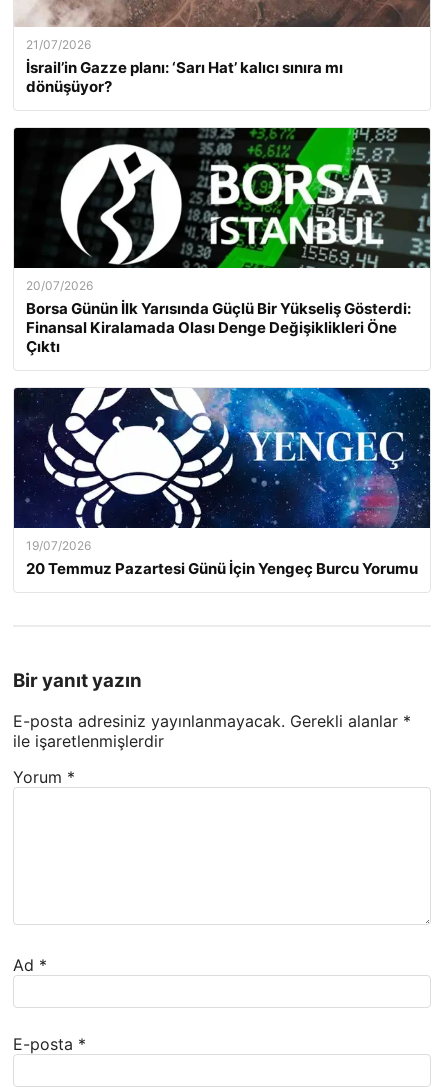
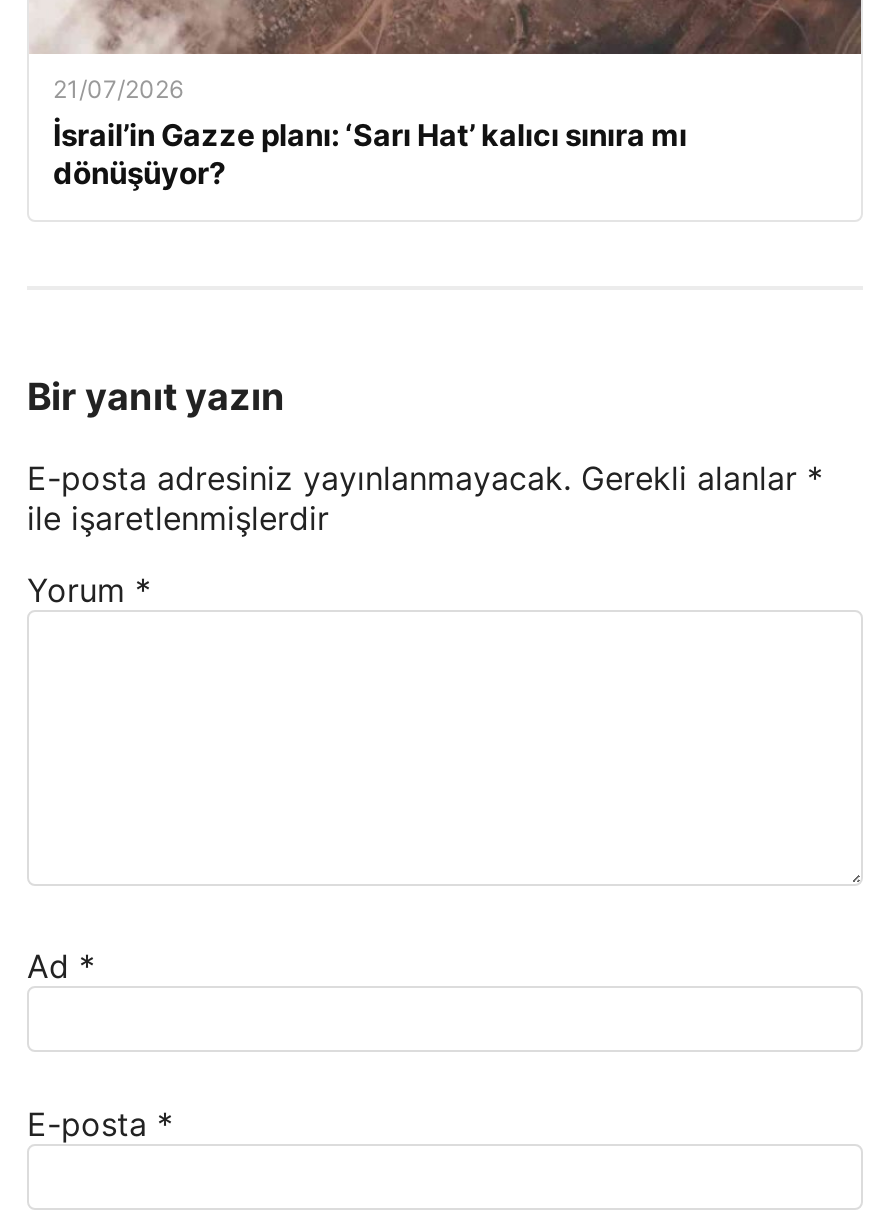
- [image]
- 20/07/2026
- Borsa Günün İlk Yarısında Güçlü Bir Yükseliş Gösterdi:
- Finansal Kiralamada Olası Denge Değişiklikleri Öne
- Çıktı

- [image]
- 19/07/2026
- 20 Temmuz Pazartesi Günü İçin Yengeç Burcu Yorumu
